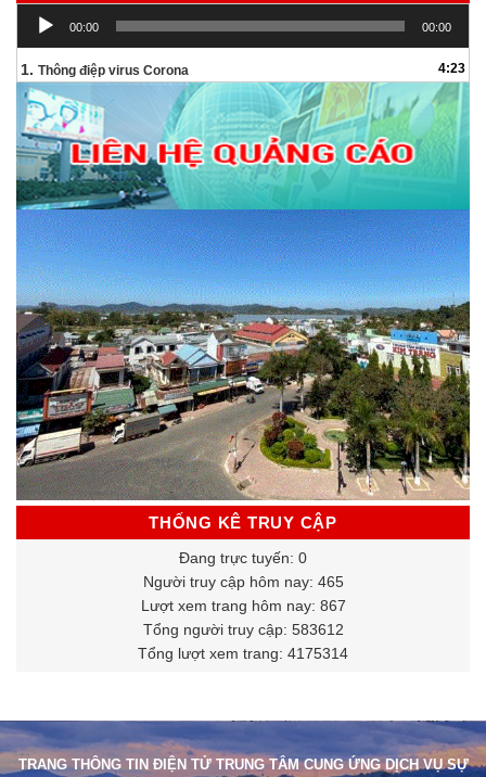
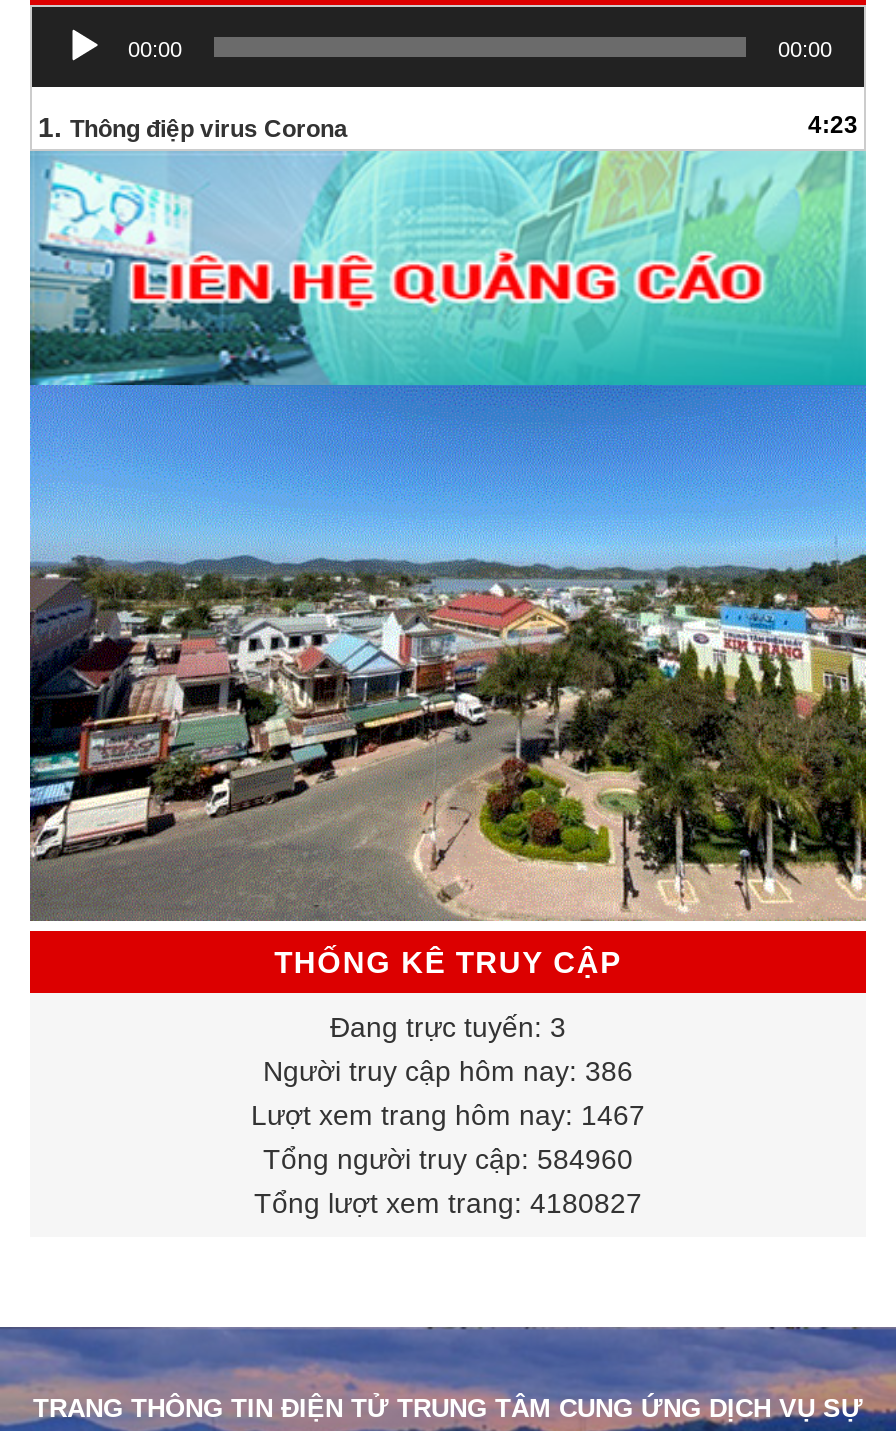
- Đang trực tuyến: 0
+ Đang trực tuyến: 3

- Người truy cập hôm nay: 465
+ Người truy cập hôm nay: 386

- Lượt xem trang hôm nay: 867
+ Lượt xem trang hôm nay: 1467

- Tổng người truy cập: 583612
+ Tổng người truy cập: 584960

- Tổng lượt xem trang: 4175314
+ Tổng lượt xem trang: 4180827
